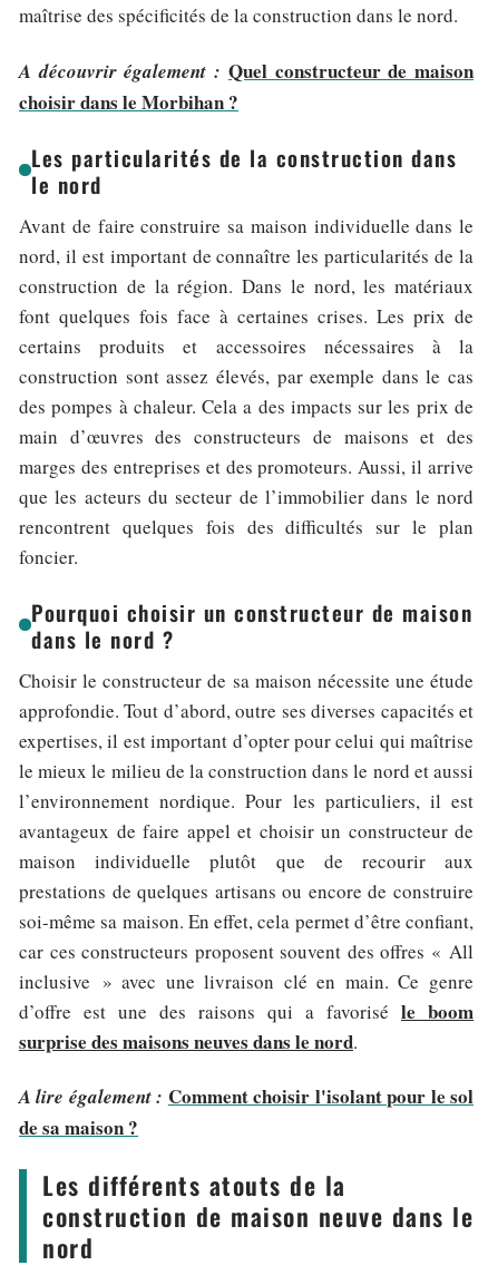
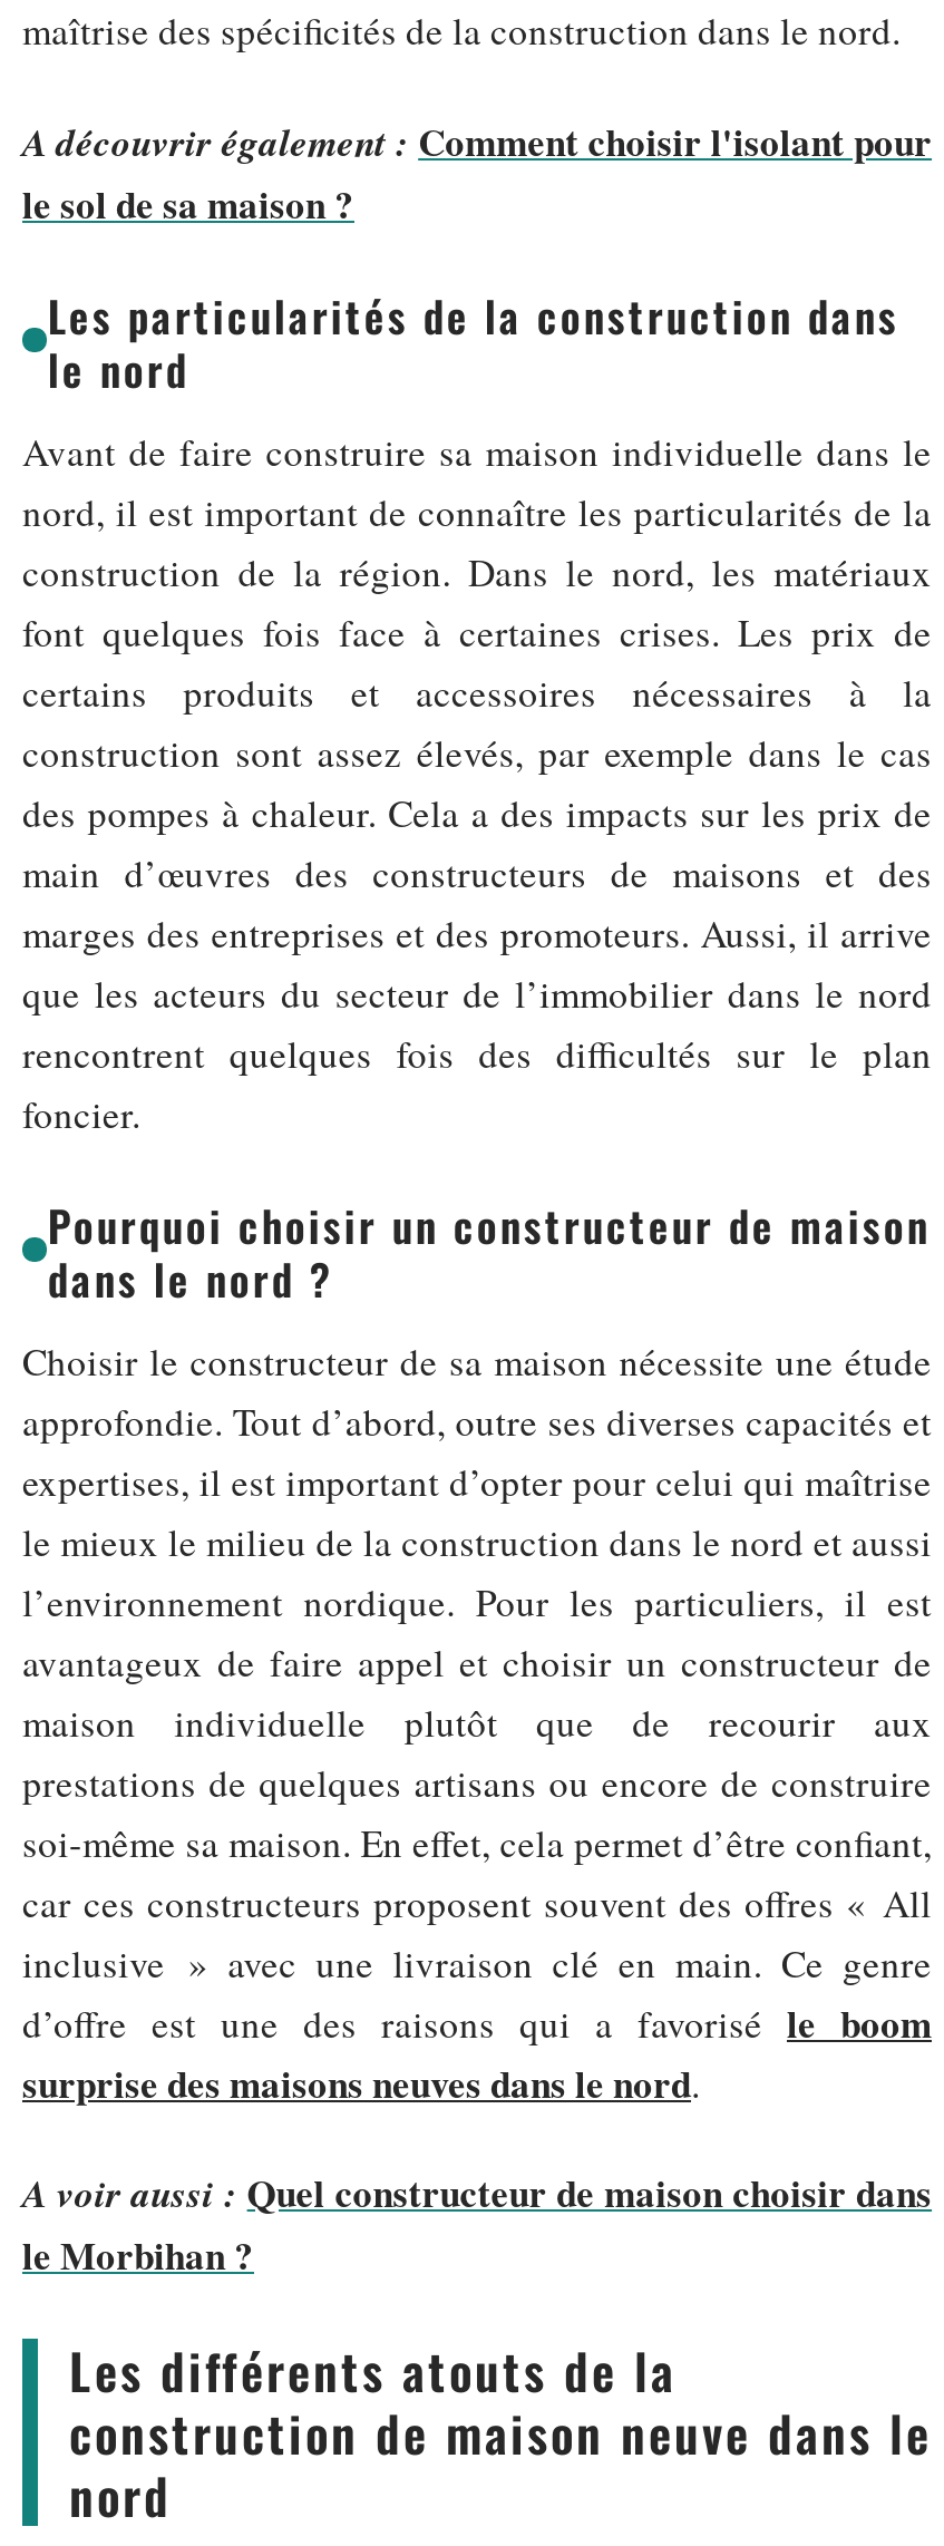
- A découvrir également : Quel constructeur de maison
- choisir dans le Morbihan ?
+ A découvrir également : Comment choisir l'isolant pour
+ le sol de sa maison ?

- A lire également : Comment choisir l'isolant pour le sol
- de sa maison ?
+ A voir aussi : Quel constructeur de maison choisir dans
+ le Morbihan ?
